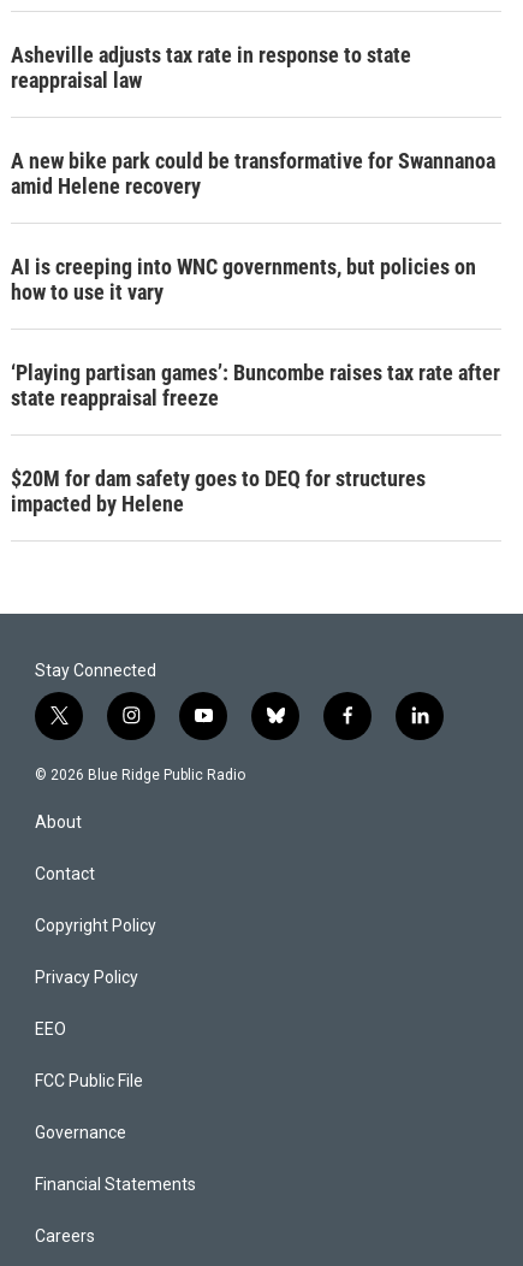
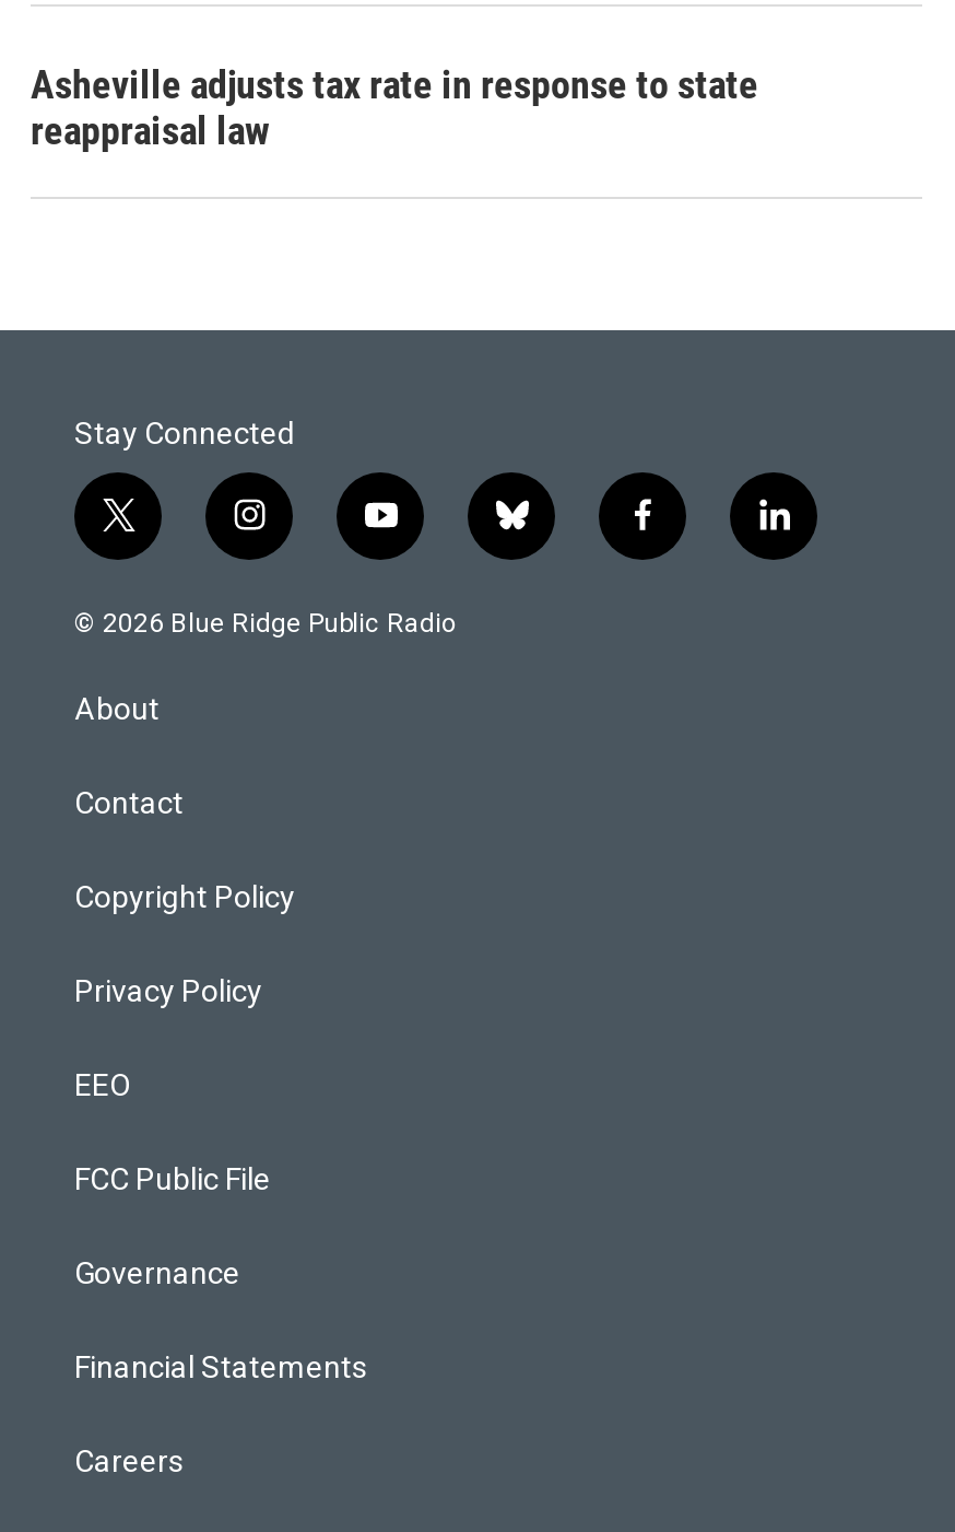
- A new bike park could be transformative for Swannanoa
- amid Helene recovery
- AI is creeping into WNC governments, but policies on
- how to use it vary
- ‘Playing partisan games’: Buncombe raises tax rate after
- state reappraisal freeze
- $20M for dam safety goes to DEQ for structures
- impacted by Helene
